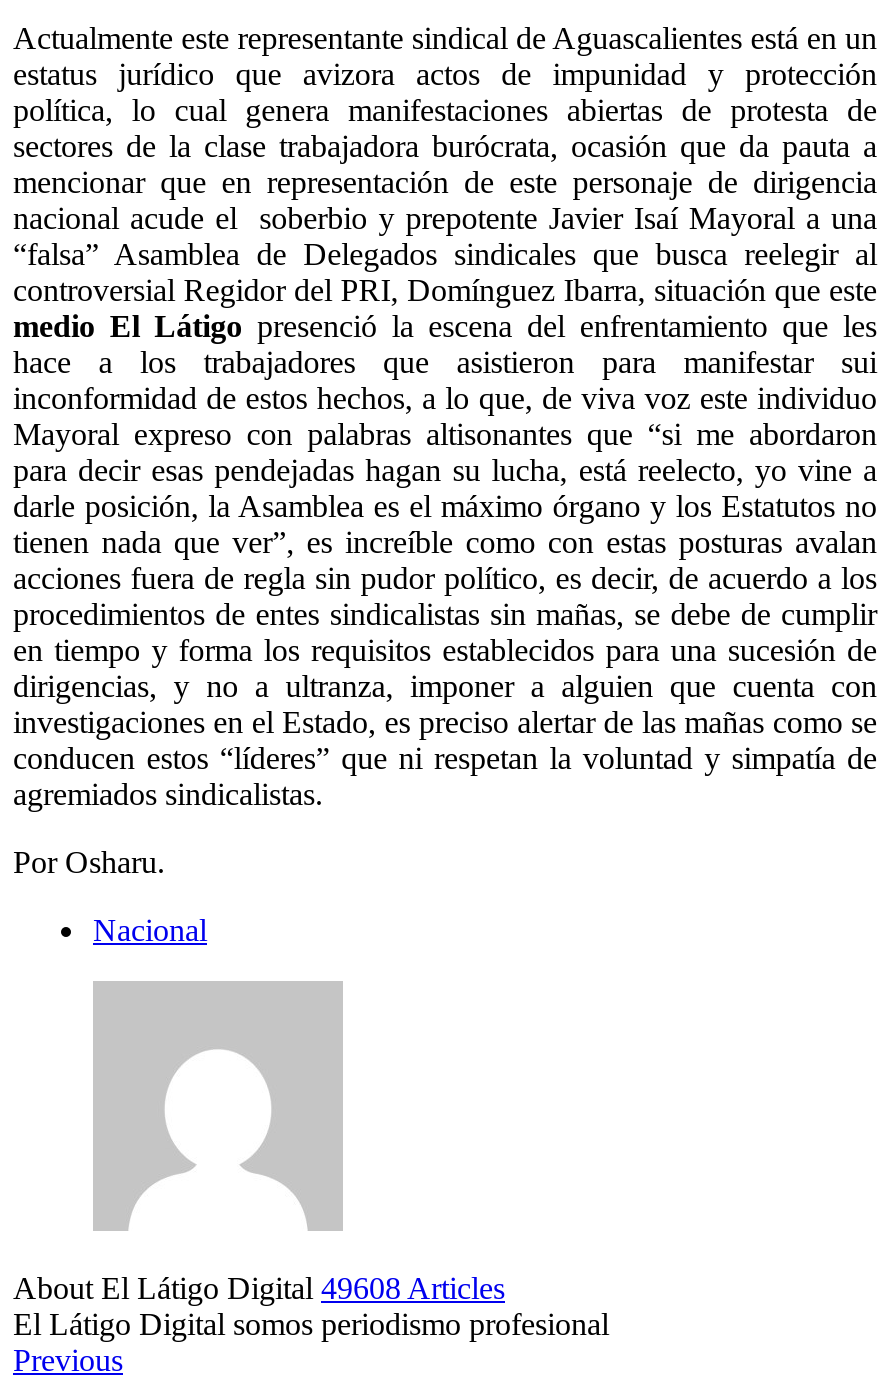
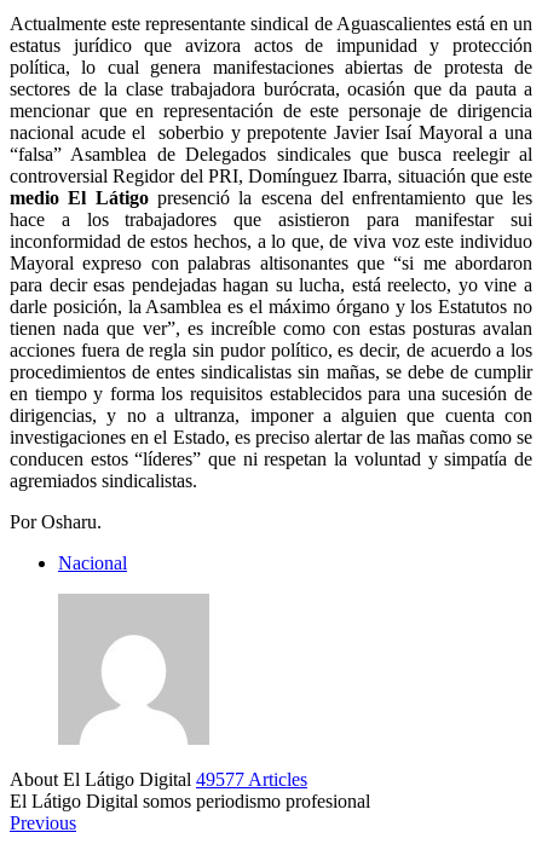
- About El Látigo Digital 49608 Articles
+ About El Látigo Digital 49577 Articles
